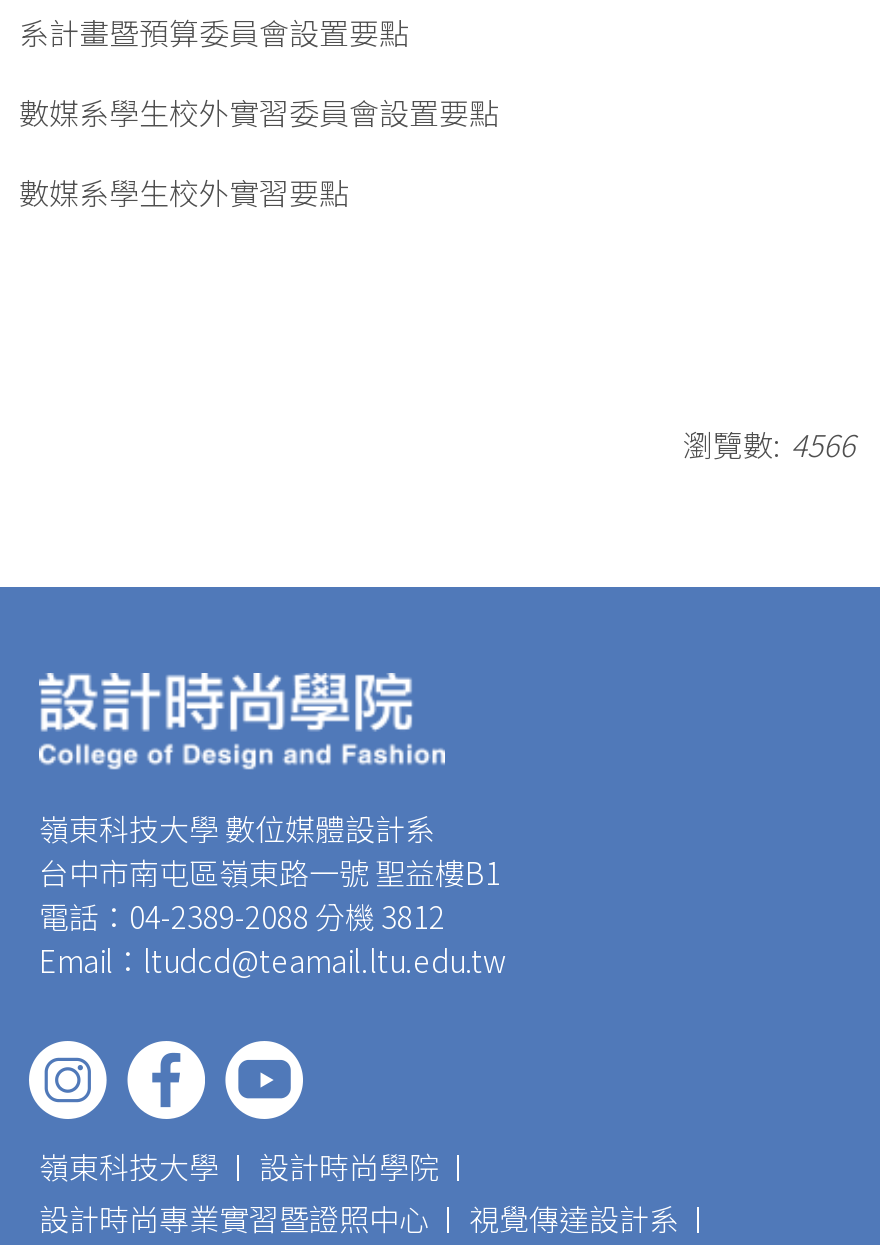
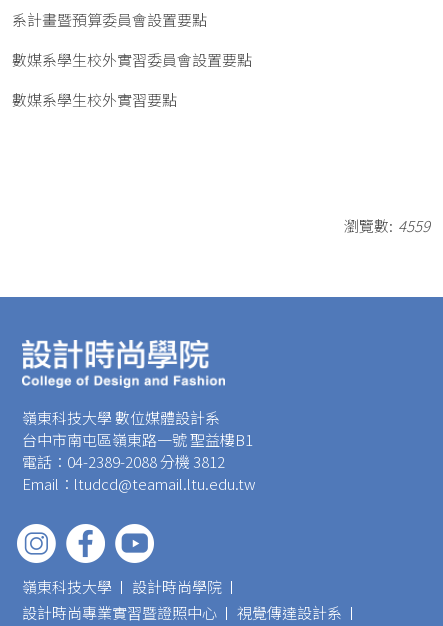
- 瀏覽數: 4566
+ 瀏覽數: 4559
